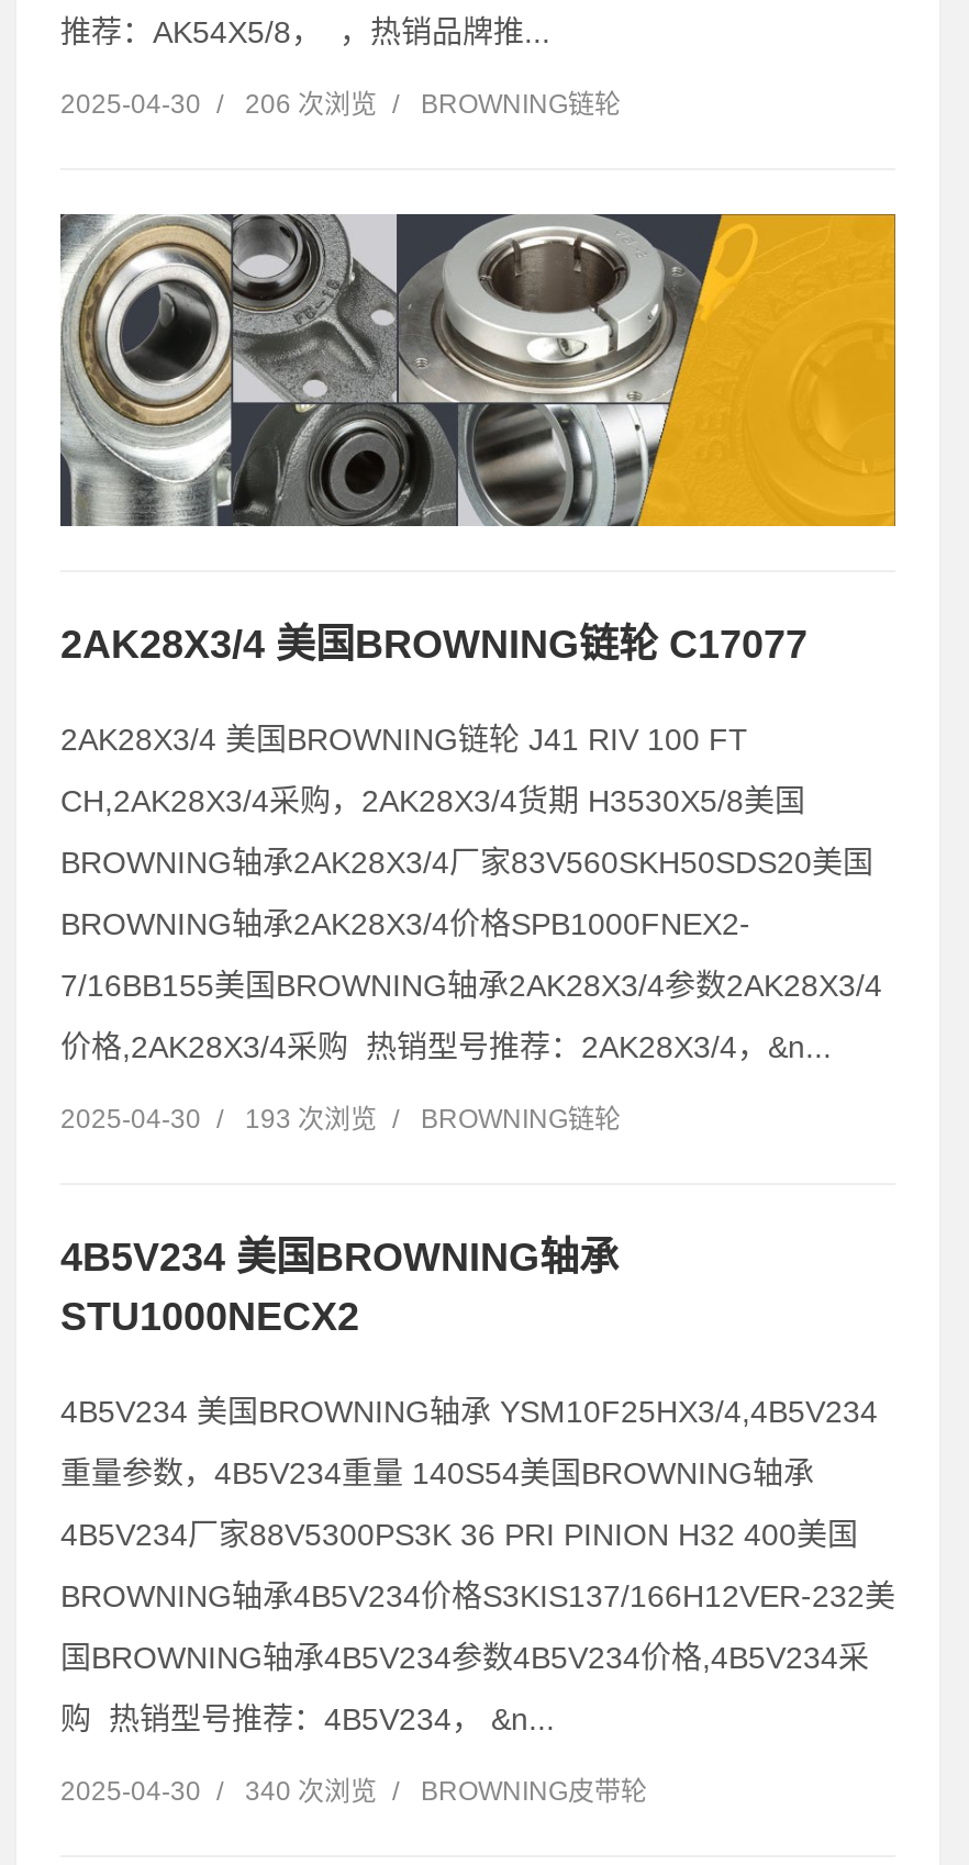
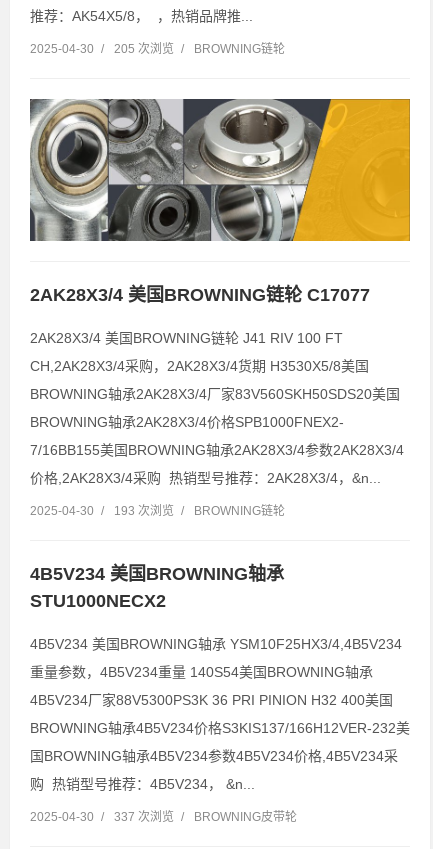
- 2025-04-30 / 206 次浏览 / BROWNING链轮
+ 2025-04-30 / 205 次浏览 / BROWNING链轮

- 2025-04-30 / 340 次浏览 / BROWNING皮带轮
+ 2025-04-30 / 337 次浏览 / BROWNING皮带轮
